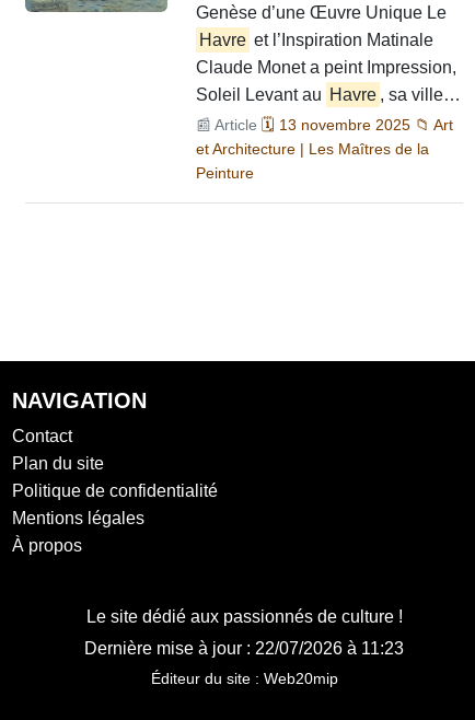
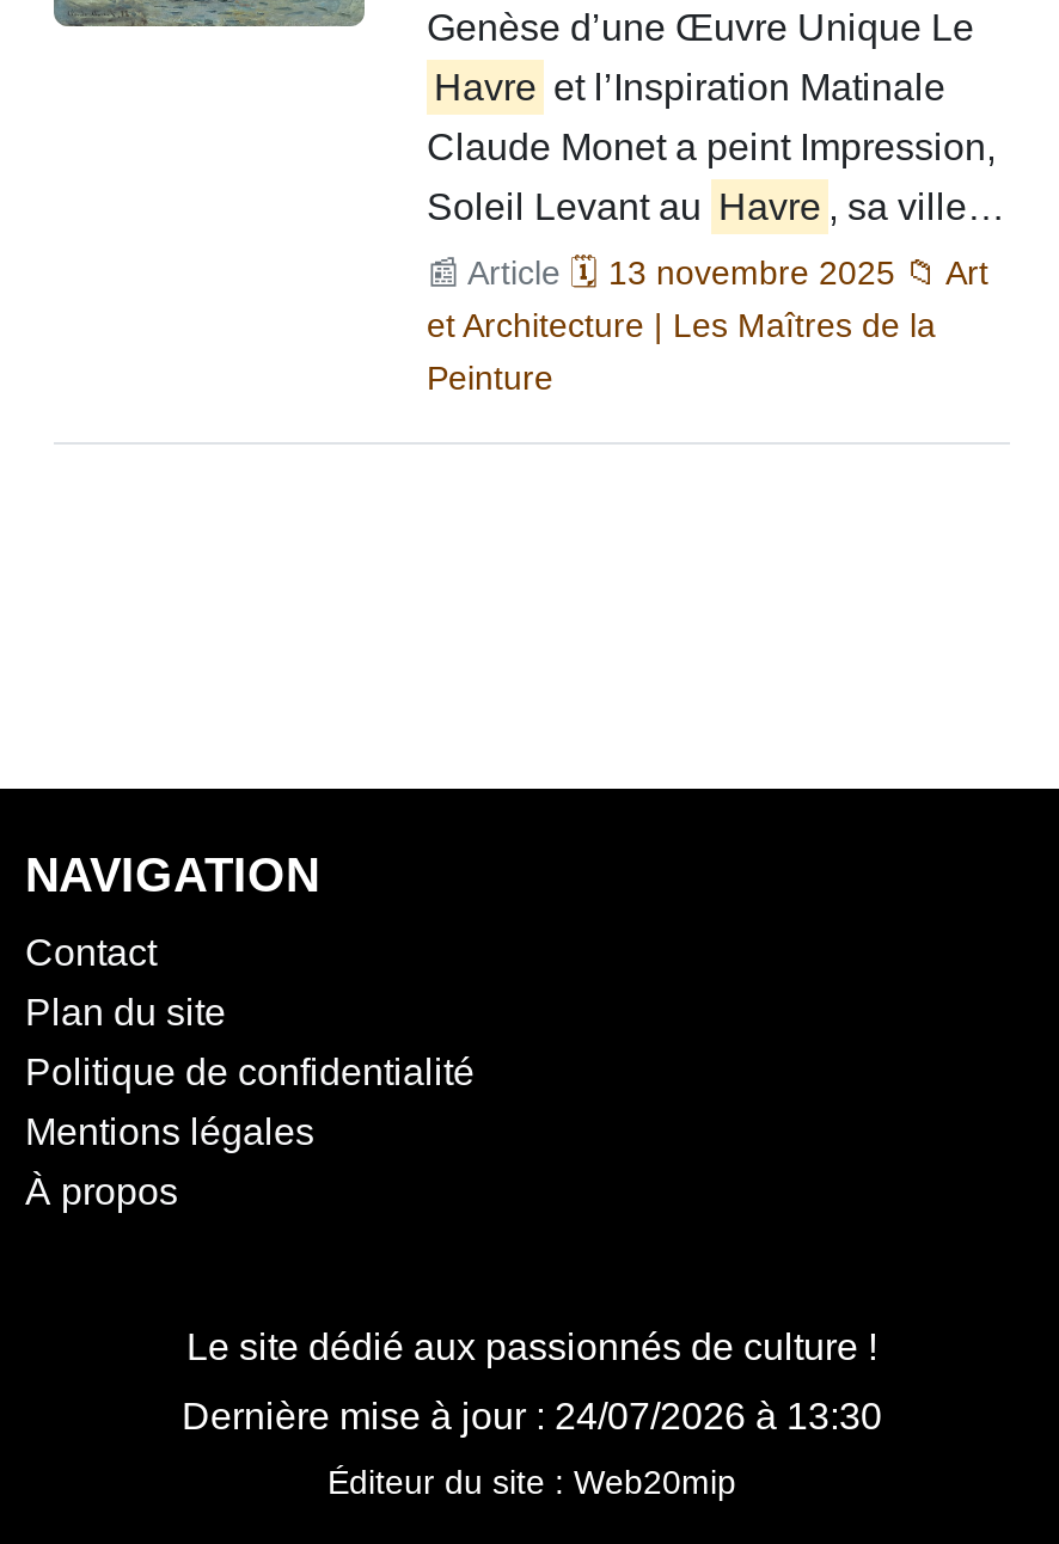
- Dernière mise à jour : 22/07/2026 à 11:23
+ Dernière mise à jour : 24/07/2026 à 13:30
